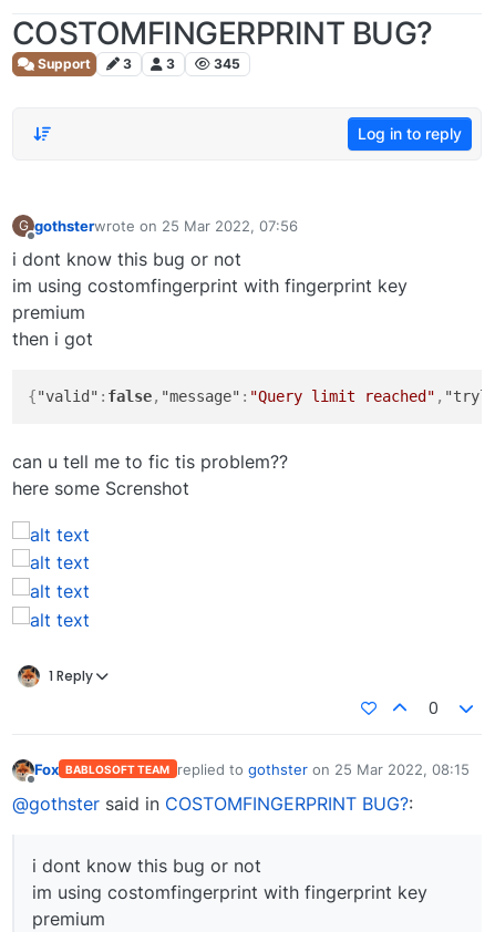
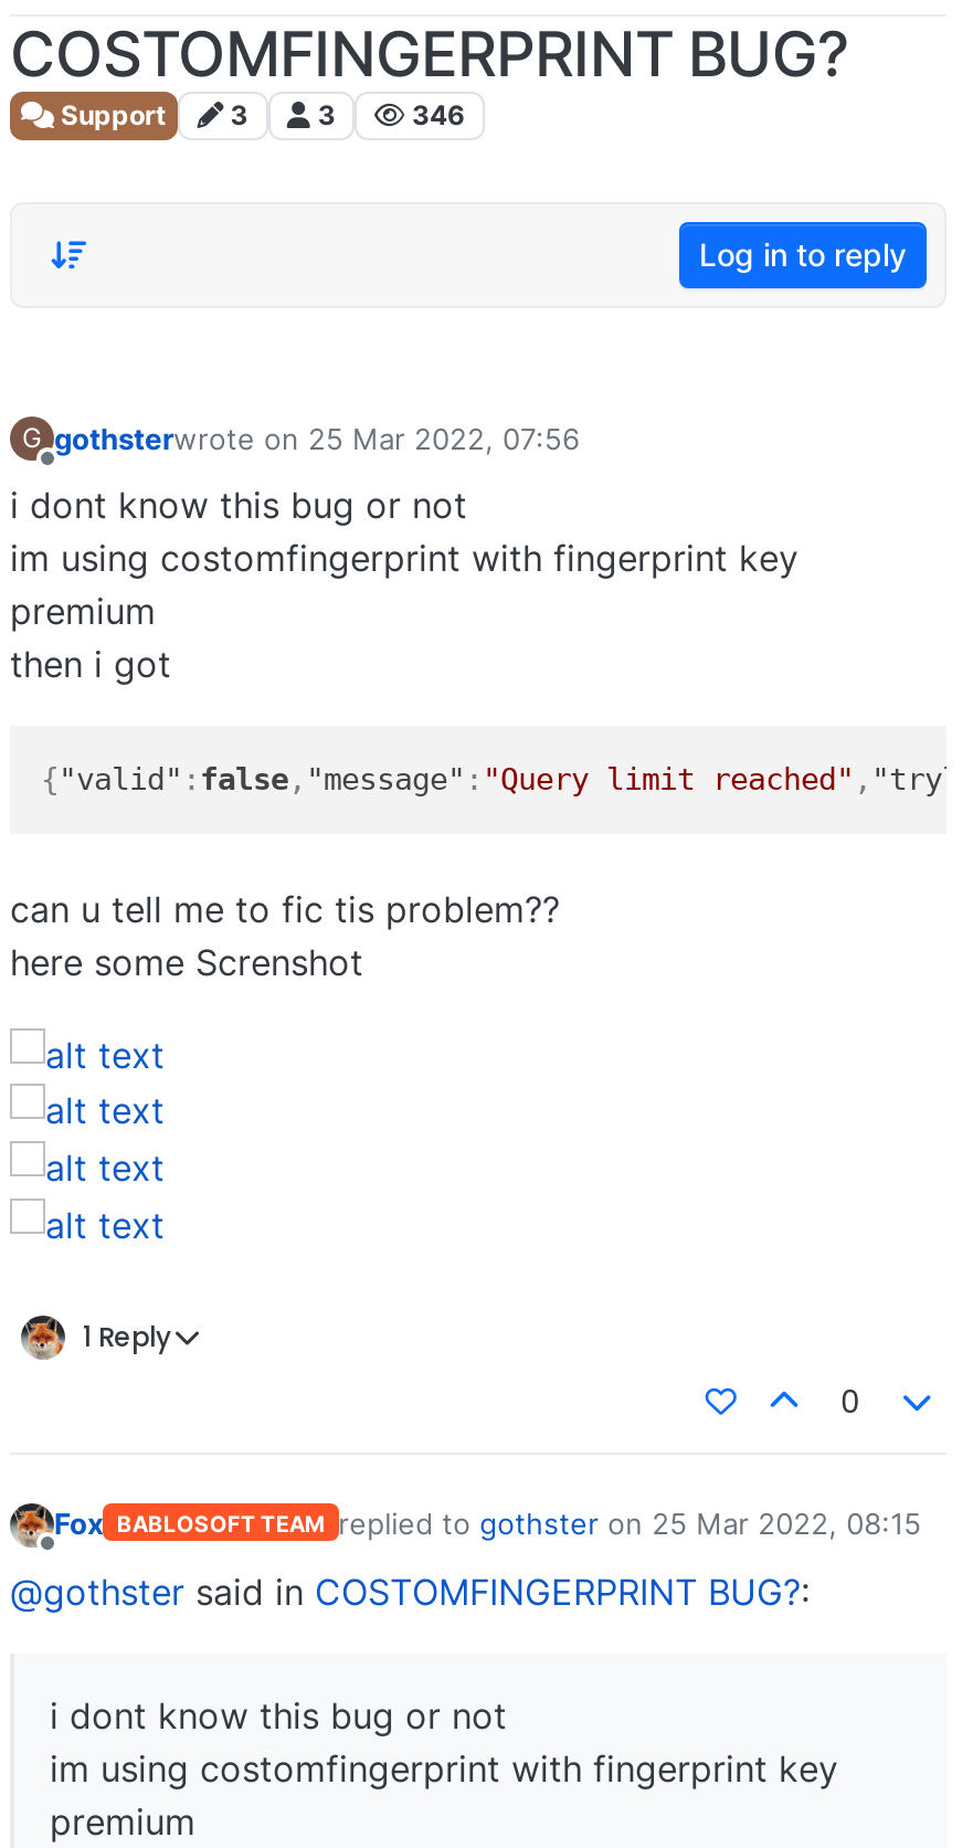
- 345
+ 346
